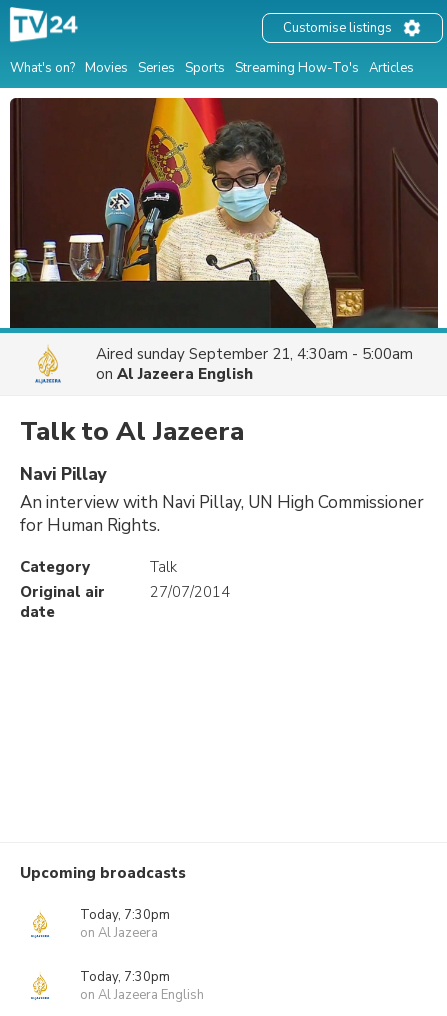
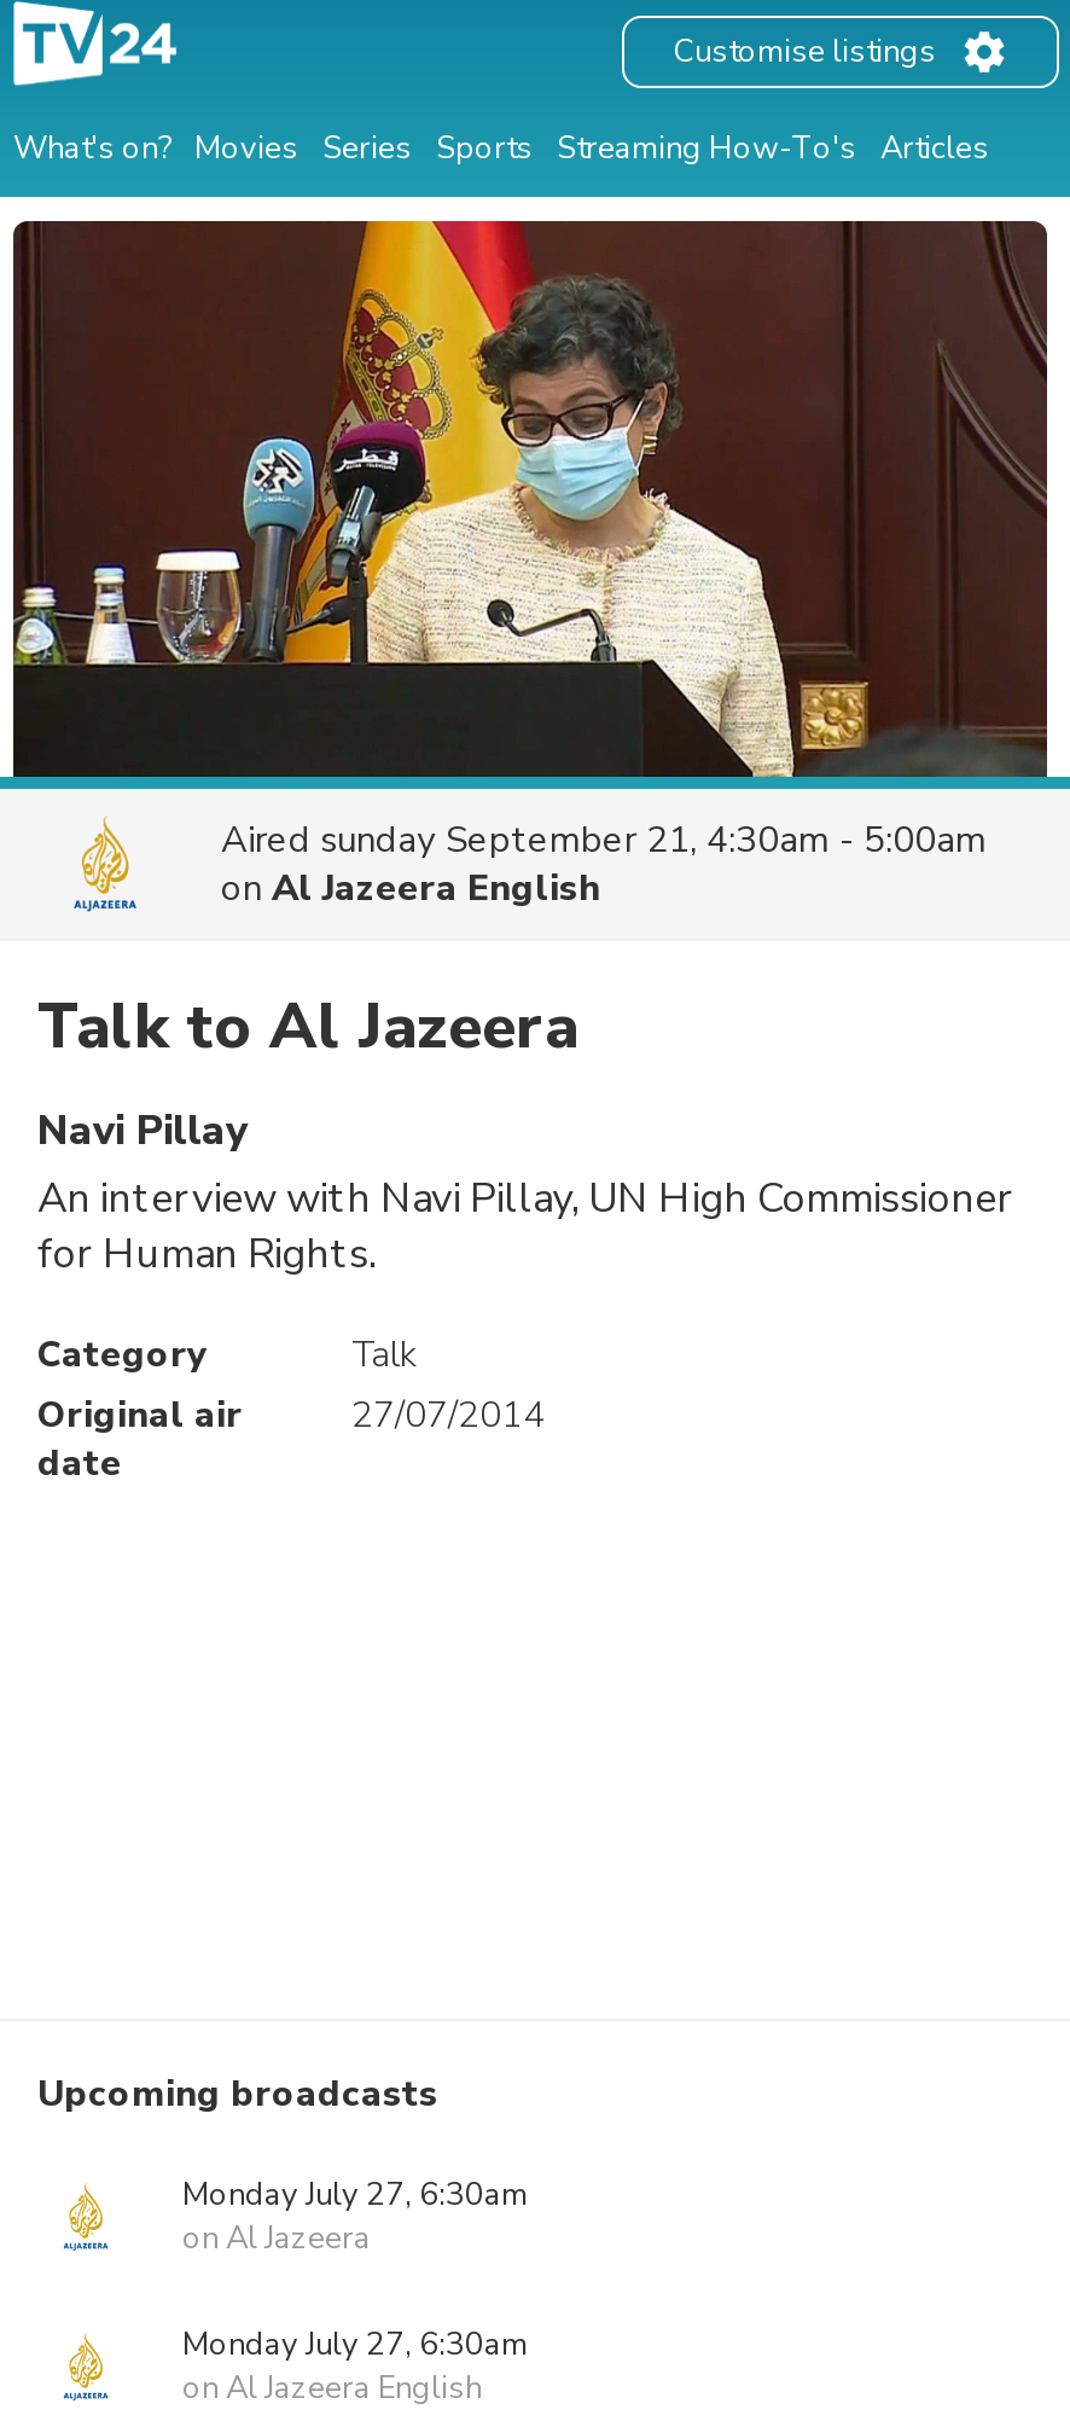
- Today, 7:30pm
+ Monday July 27, 6:30am

- Today, 7:30pm
+ Monday July 27, 6:30am
